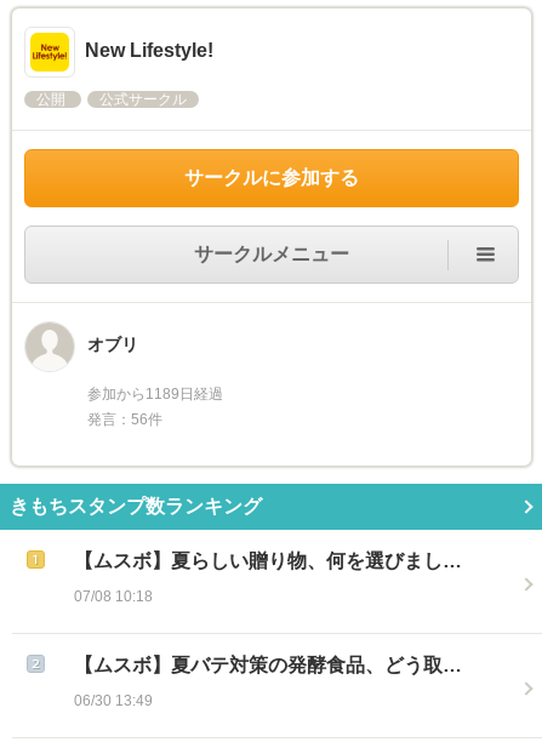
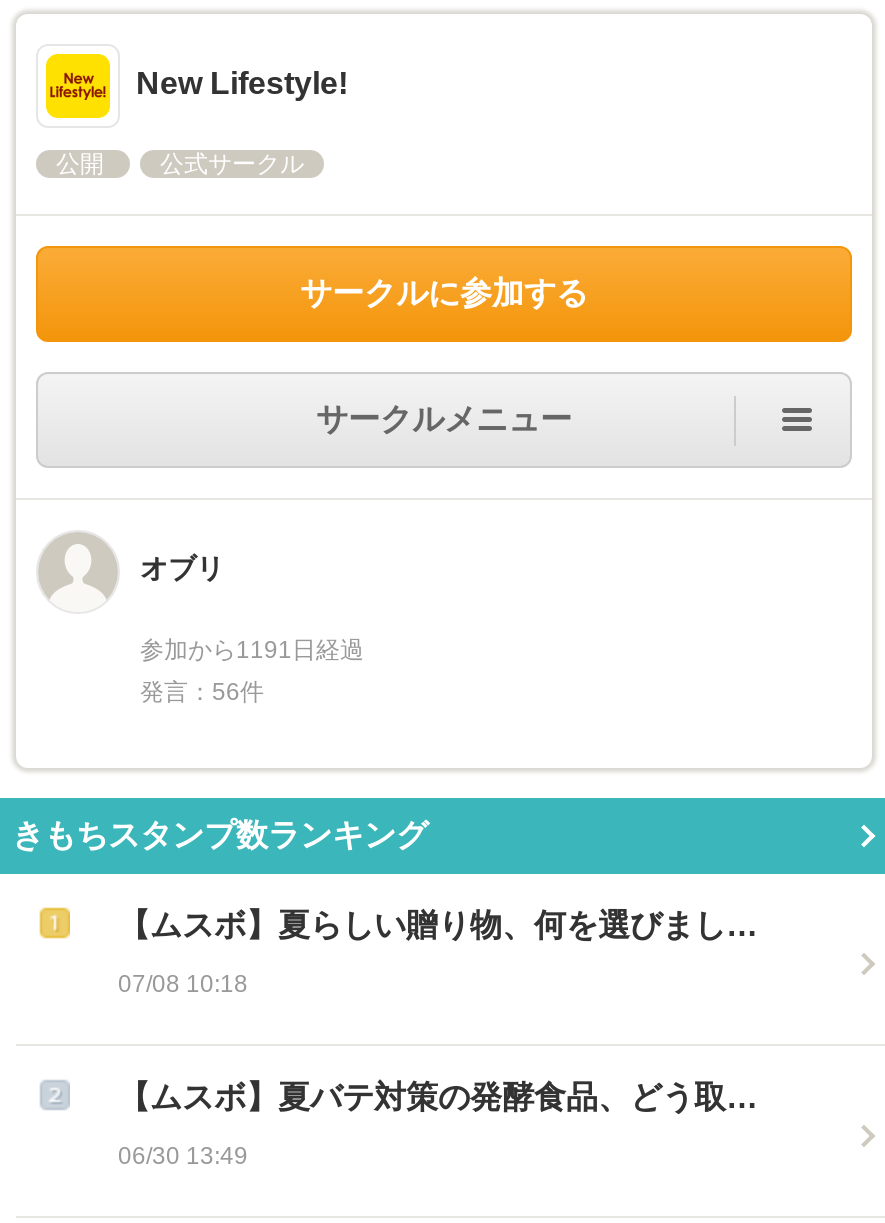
- 参加から1189日経過
+ 参加から1191日経過
